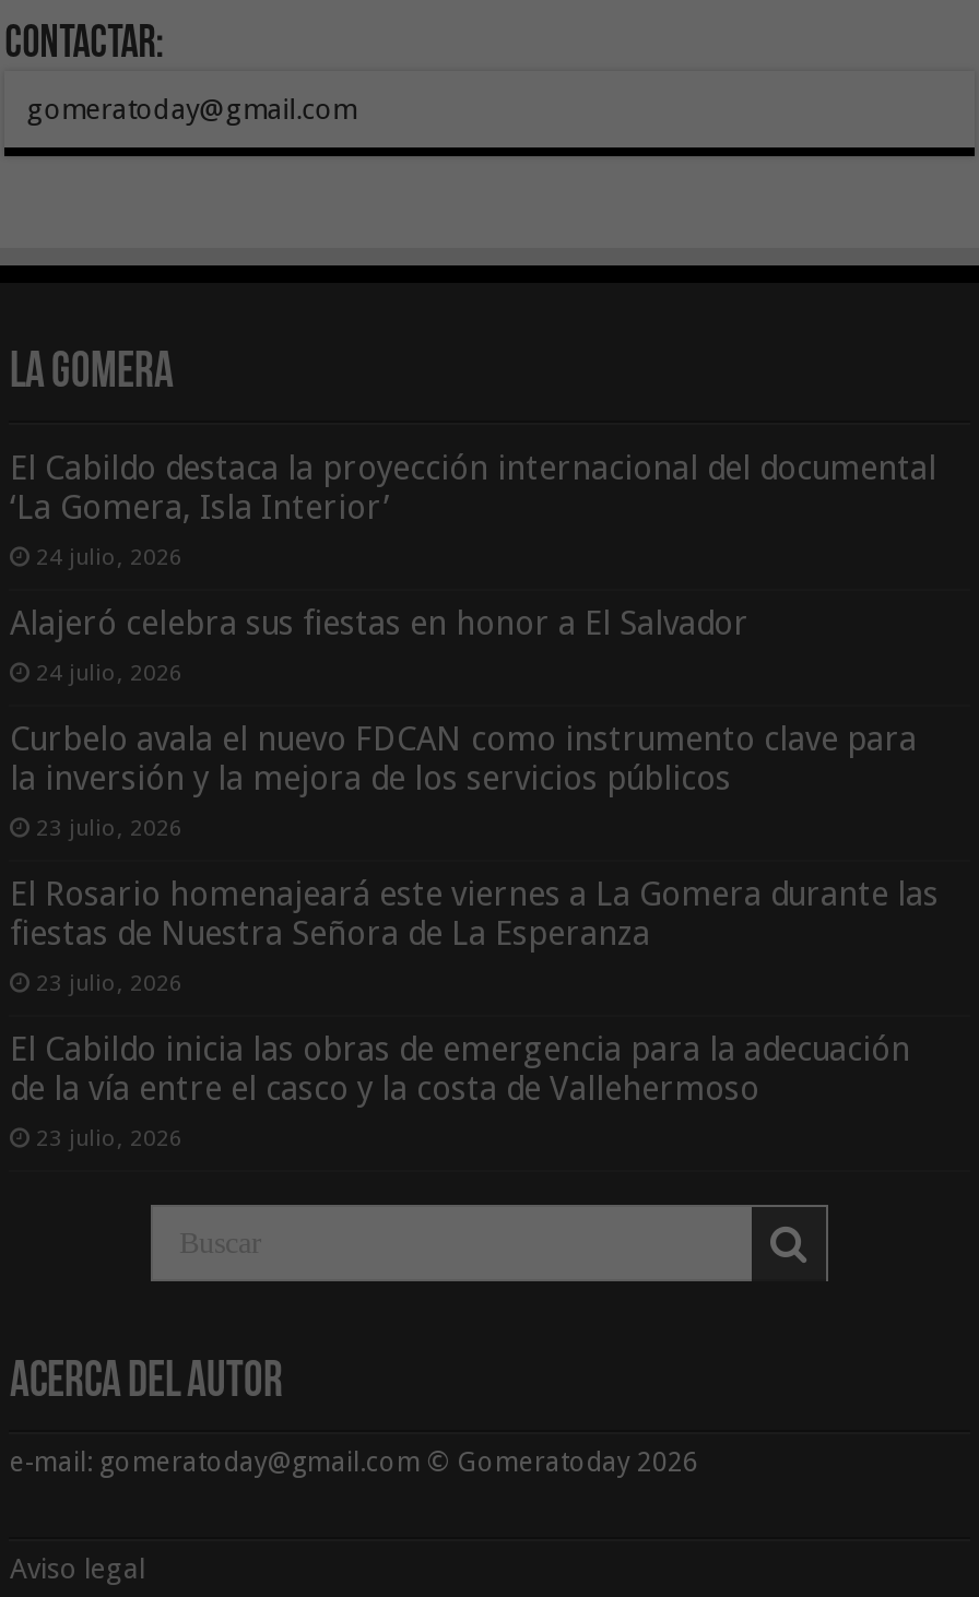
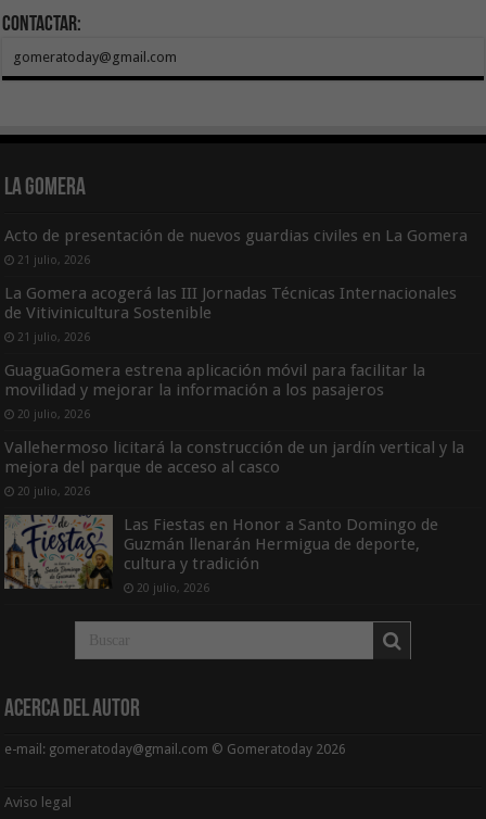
- El Cabildo destaca la proyección internacional del documental
- ‘La Gomera, Isla Interior’
- 24 julio, 2026
+ Acto de presentación de nuevos guardias civiles en La Gomera
+ 21 julio, 2026

- Alajeró celebra sus fiestas en honor a El Salvador
- 24 julio, 2026
+ La Gomera acogerá las III Jornadas Técnicas Internacionales
+ de Vitivinicultura Sostenible
+ 21 julio, 2026

- Curbelo avala el nuevo FDCAN como instrumento clave para
- la inversión y la mejora de los servicios públicos
- 23 julio, 2026
+ GuaguaGomera estrena aplicación móvil para facilitar la
+ movilidad y mejorar la información a los pasajeros
+ 20 julio, 2026

- El Rosario homenajeará este viernes a La Gomera durante las
- fiestas de Nuestra Señora de La Esperanza
- 23 julio, 2026
+ Vallehermoso licitará la construcción de un jardín vertical y la
+ mejora del parque de acceso al casco
+ 20 julio, 2026

- El Cabildo inicia las obras de emergencia para la adecuación
- de la vía entre el casco y la costa de Vallehermoso
- 23 julio, 2026
+ Las Fiestas en Honor a Santo Domingo de
+ Guzmán llenarán Hermigua de deporte,
+ cultura y tradición
+ 20 julio, 2026
